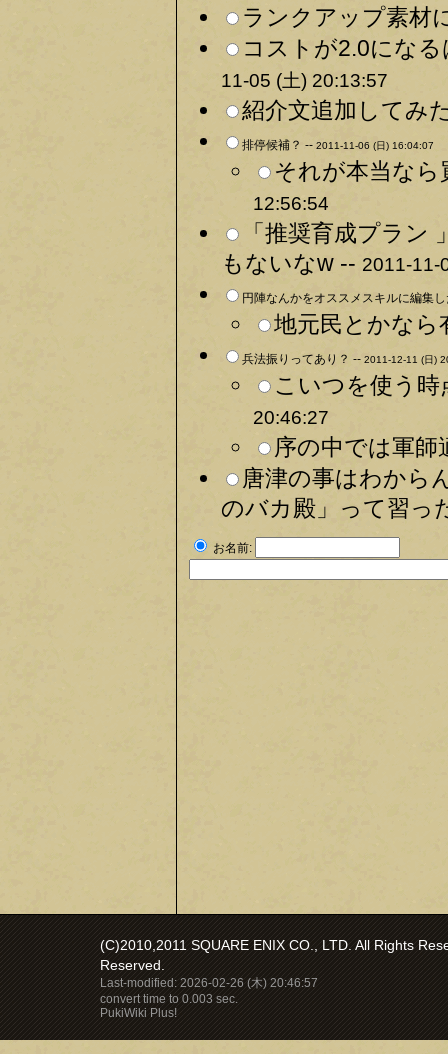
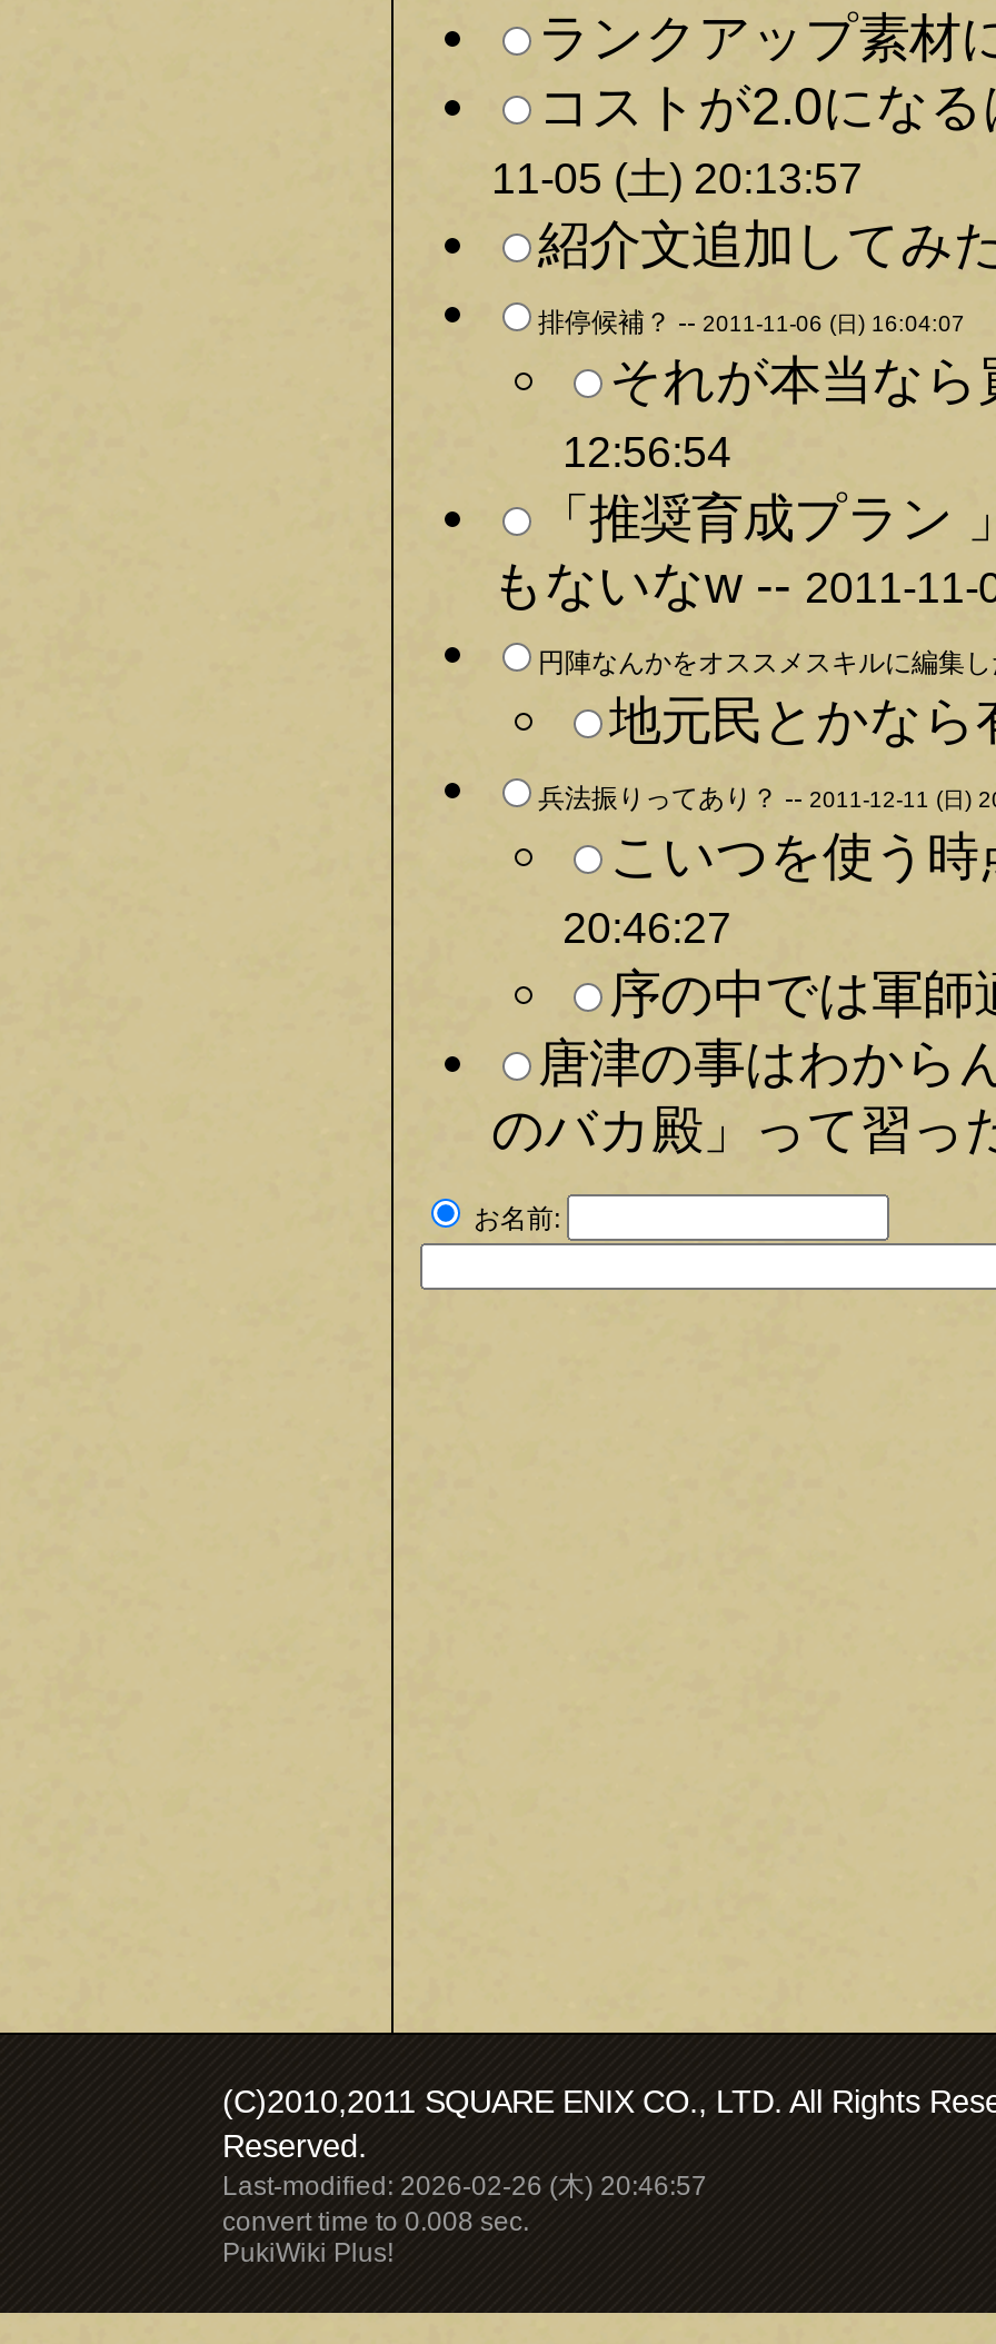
- convert time to 0.003 sec.
+ convert time to 0.008 sec.
